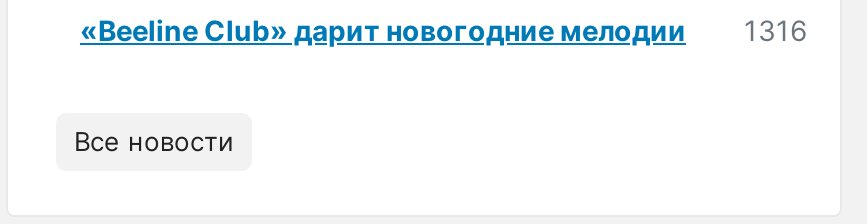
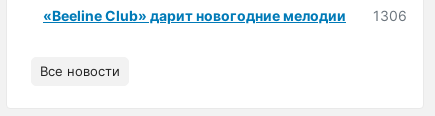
- «Beeline Club» дарит новогодние мелодии 1316
+ «Beeline Club» дарит новогодние мелодии 1306
